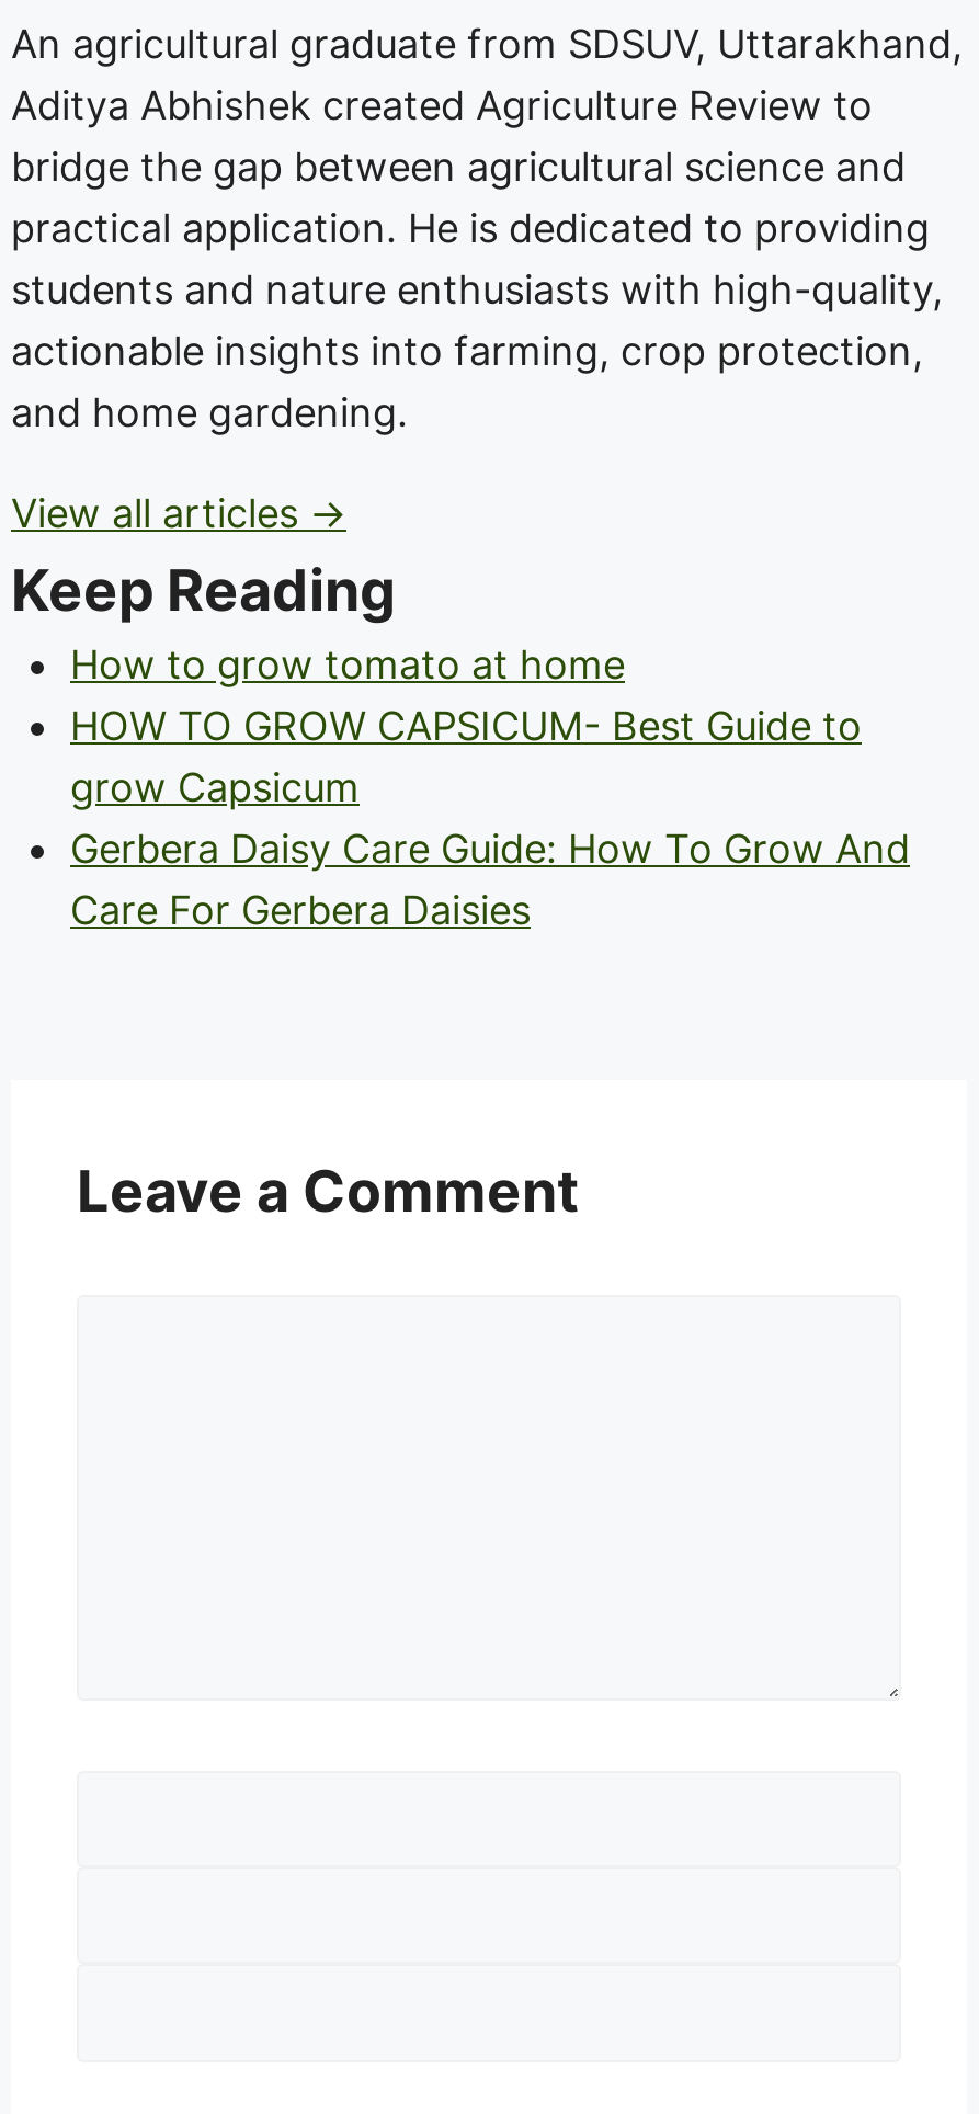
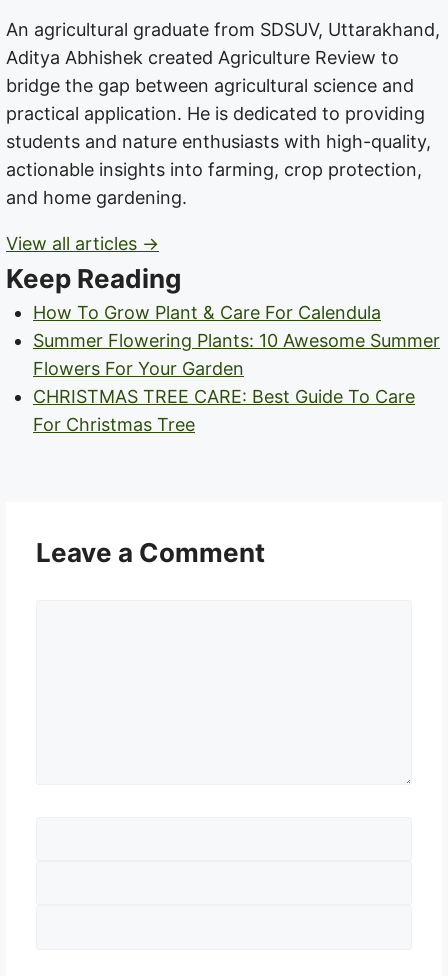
- How to grow tomato at home
- HOW TO GROW CAPSICUM- Best Guide to
- grow Capsicum
- Gerbera Daisy Care Guide: How To Grow And
- Care For Gerbera Daisies
+ How To Grow Plant & Care For Calendula
+ Summer Flowering Plants: 10 Awesome Summer
+ Flowers For Your Garden
+ CHRISTMAS TREE CARE: Best Guide To Care
+ For Christmas Tree
